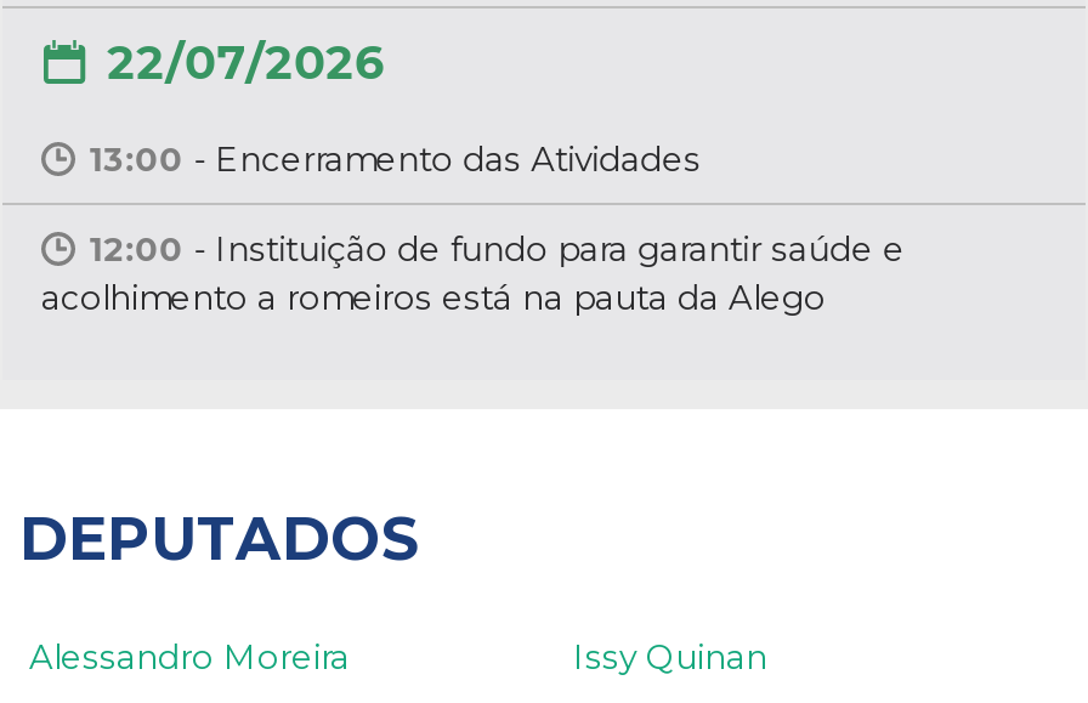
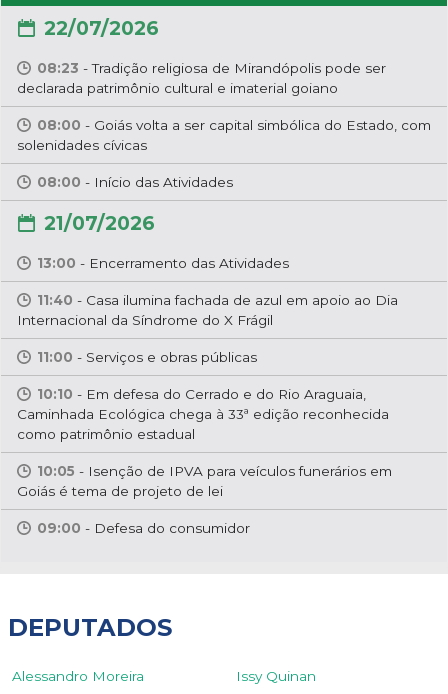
+ 08:23 - Tradição religiosa de Mirandópolis pode ser
+ declarada patrimônio cultural e imaterial goiano
+ 08:00 - Goiás volta a ser capital simbólica do Estado, com
+ solenidades cívicas
+ 08:00 - Início das Atividades
+ 21/07/2026

- 12:00 - Instituição de fundo para garantir saúde e
- acolhimento a romeiros está na pauta da Alego
+ 11:40 - Casa ilumina fachada de azul em apoio ao Dia
+ Internacional da Síndrome do X Frágil
+ 11:00 - Serviços e obras públicas
+ 10:10 - Em defesa do Cerrado e do Rio Araguaia,
+ Caminhada Ecológica chega à 33ª edição reconhecida
+ como patrimônio estadual
+ 10:05 - Isenção de IPVA para veículos funerários em
+ Goiás é tema de projeto de lei
+ 09:00 - Defesa do consumidor
